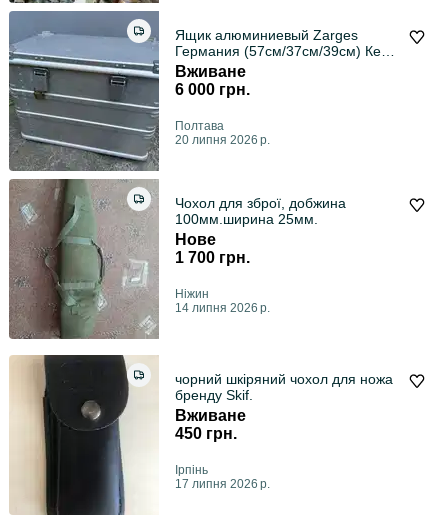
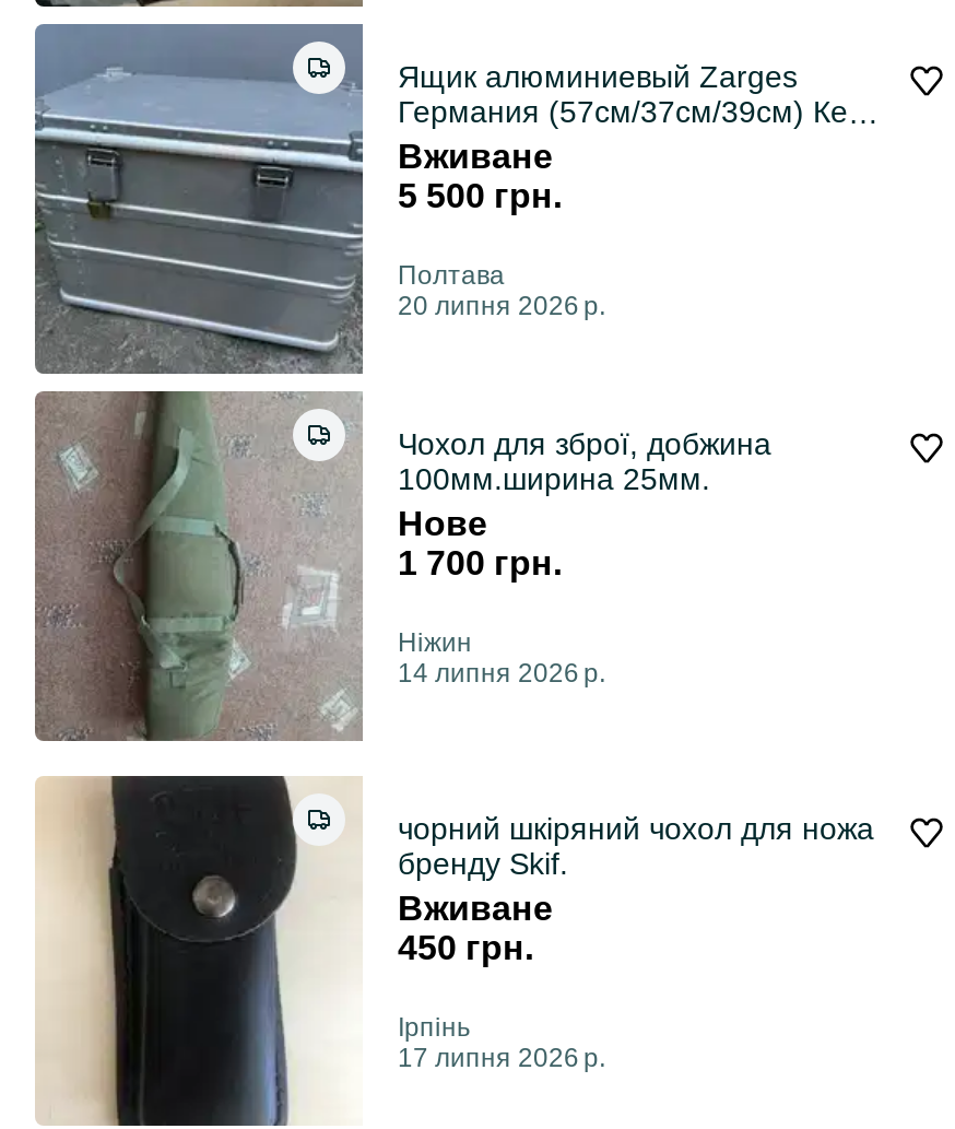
- 6 000 грн.
+ 5 500 грн.
